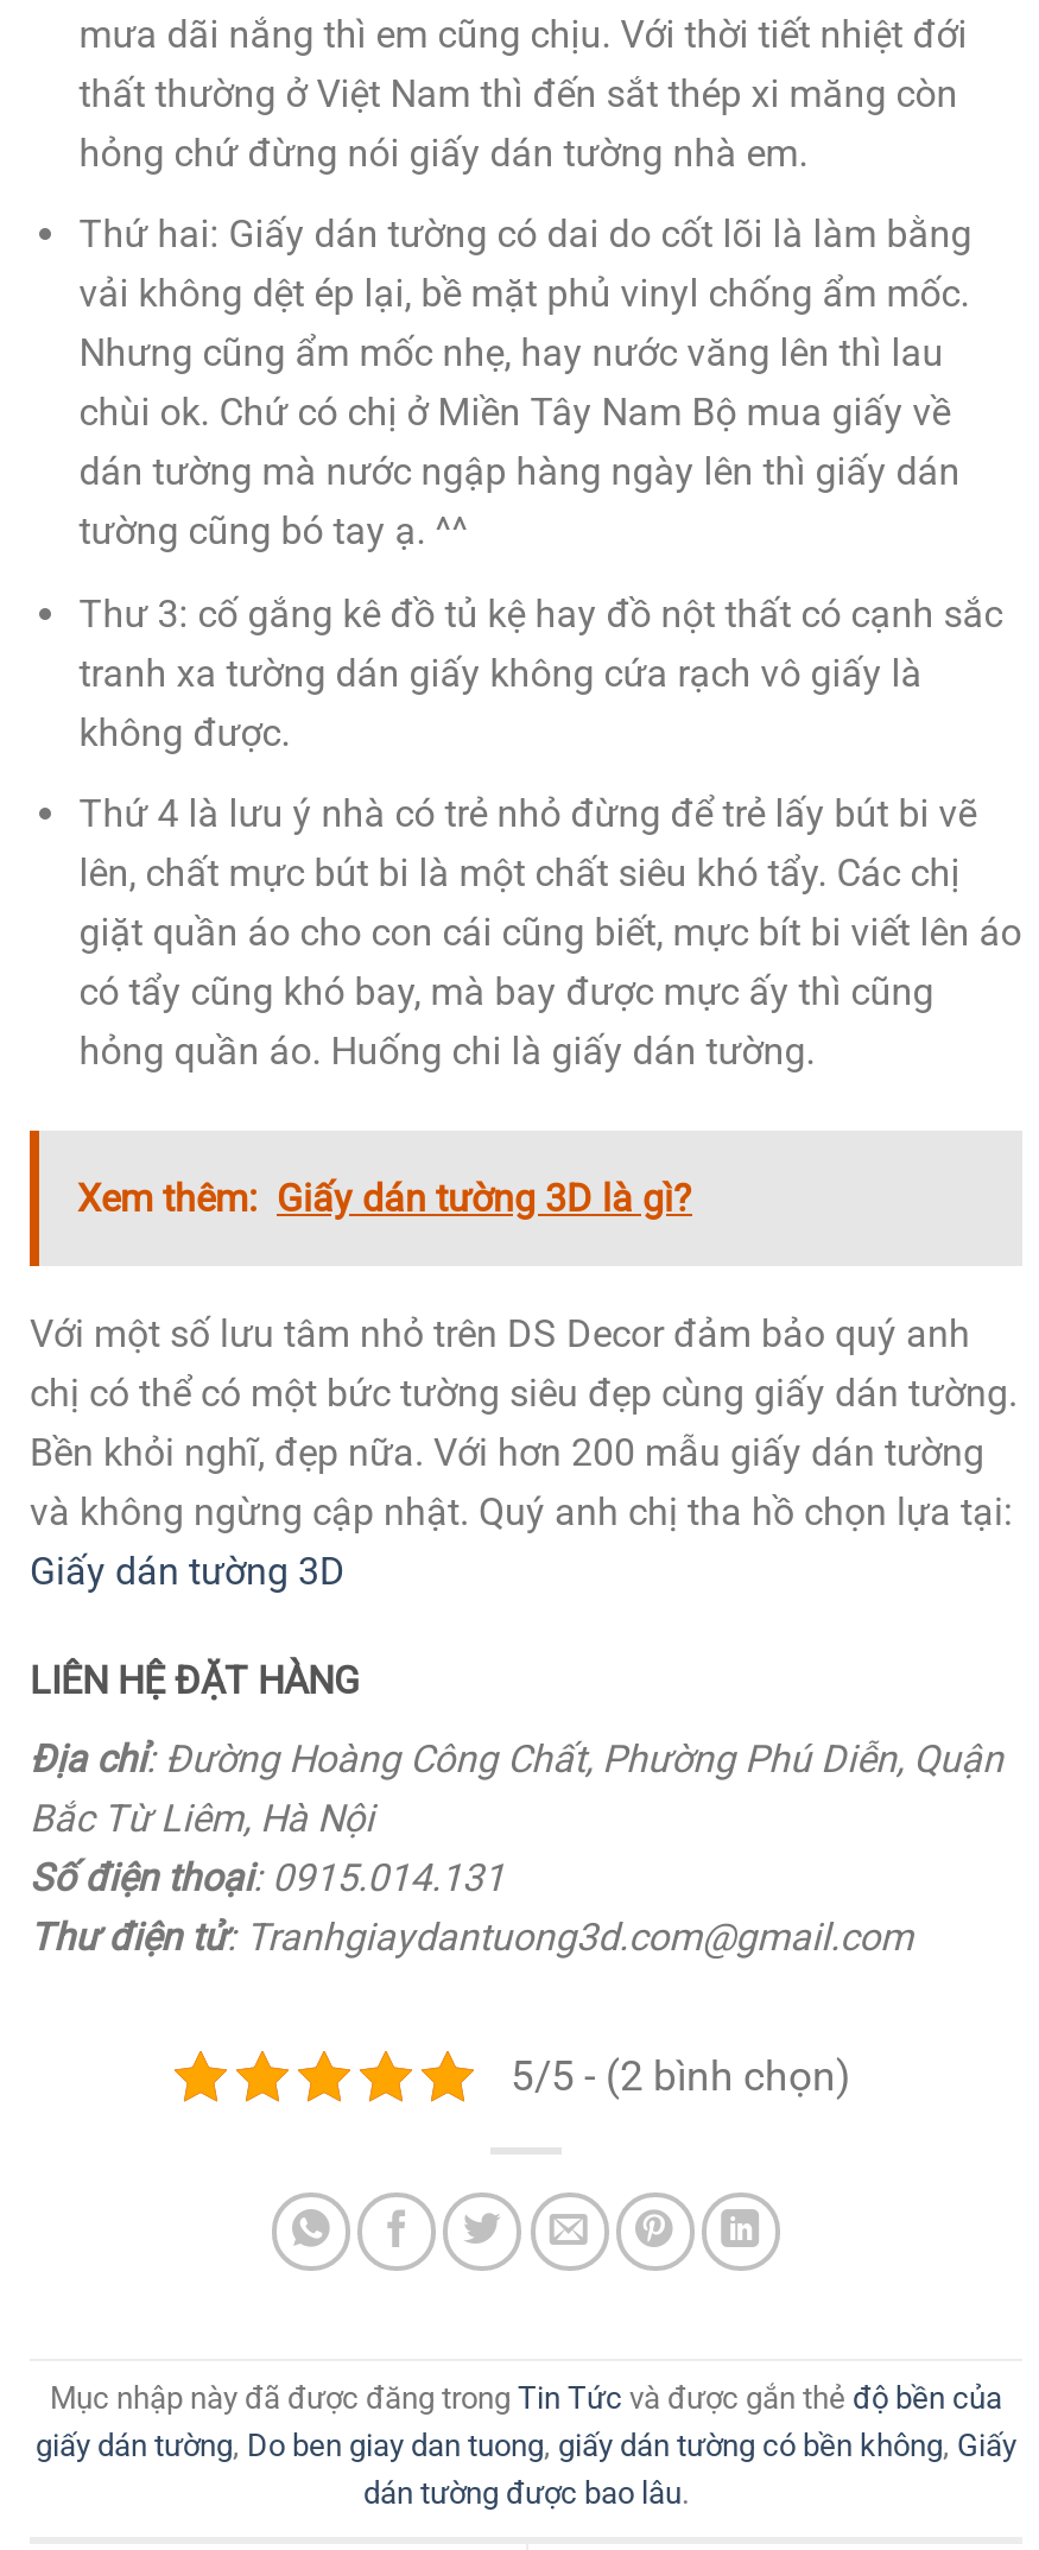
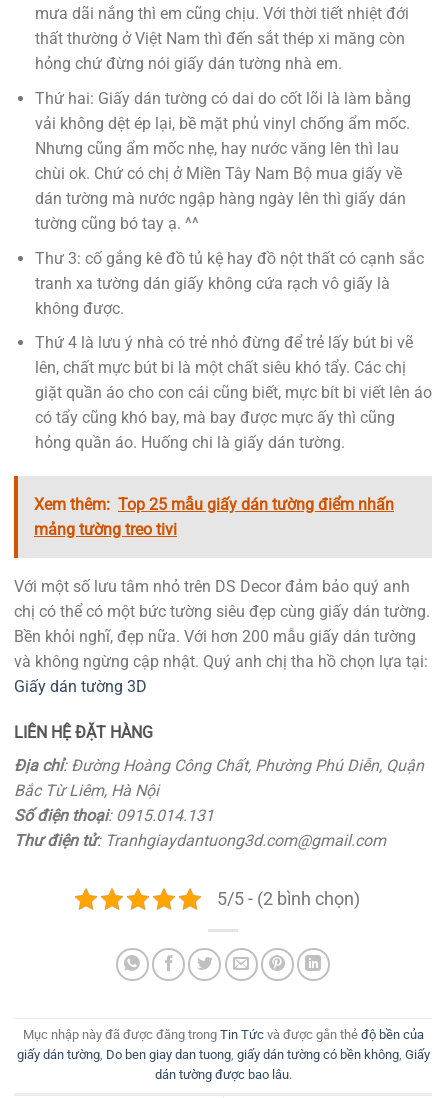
- Xem thêm: Giấy dán tường 3D là gì?
+ Xem thêm: Top 25 mẫu giấy dán tường điểm nhấn
+ mảng tường treo tivi
